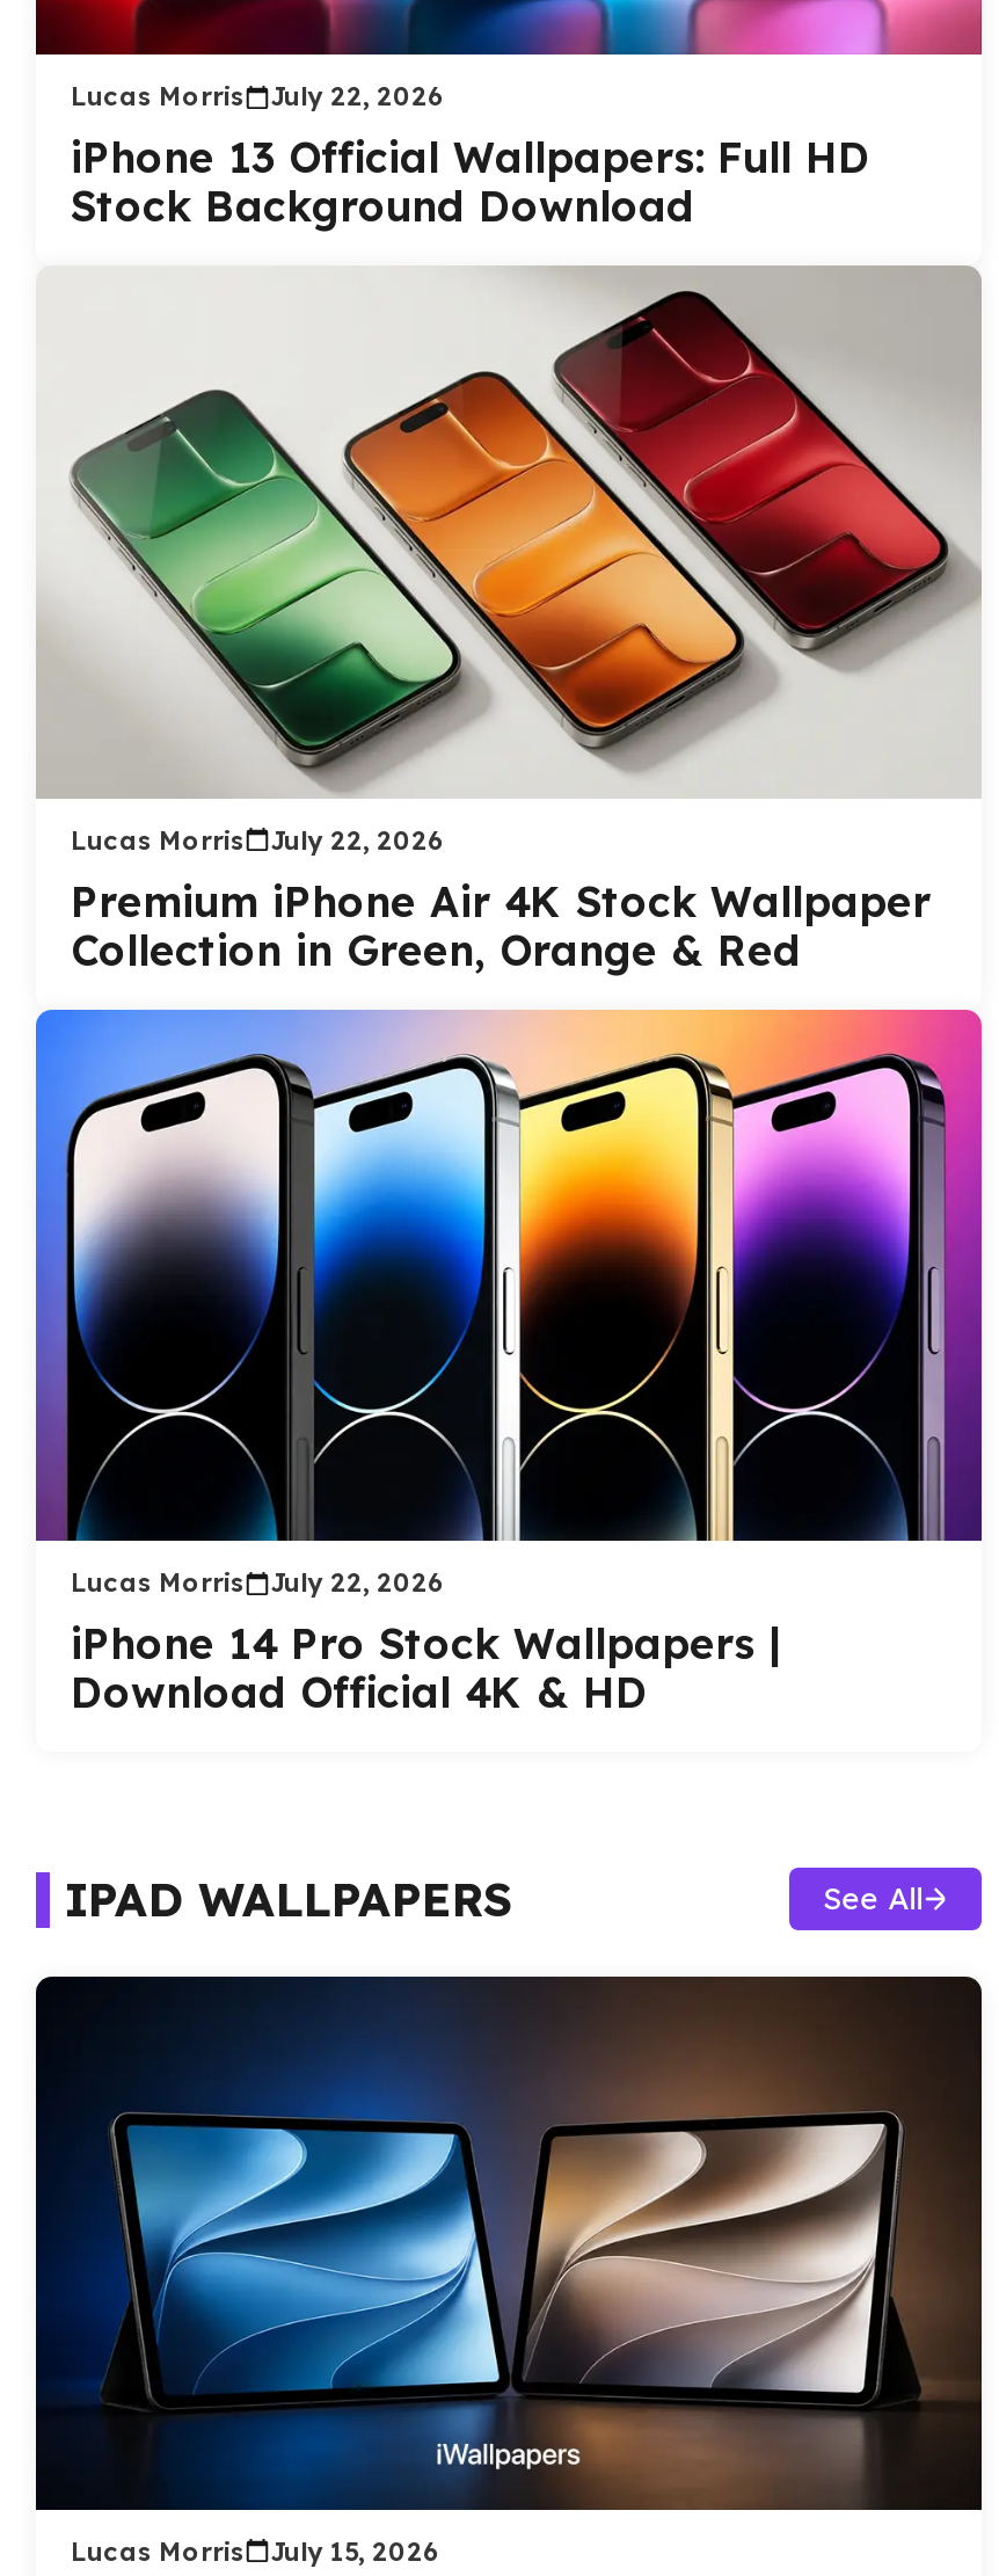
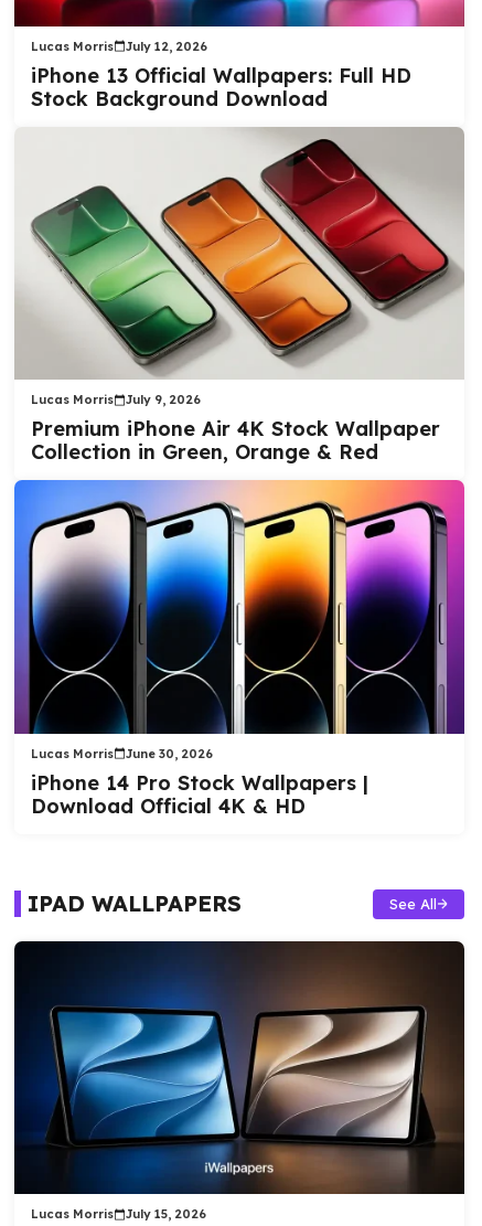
- Lucas Morris July 22, 2026
+ Lucas Morris July 12, 2026

- Lucas Morris July 22, 2026
+ Lucas Morris July 9, 2026

- Lucas Morris July 22, 2026
+ Lucas Morris June 30, 2026
